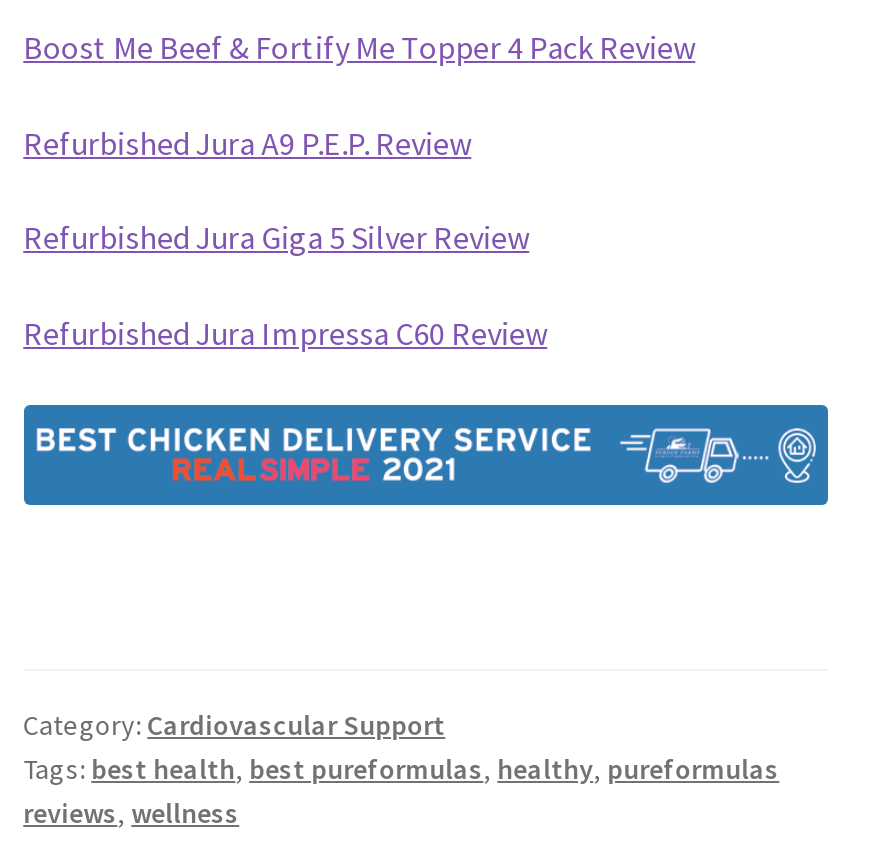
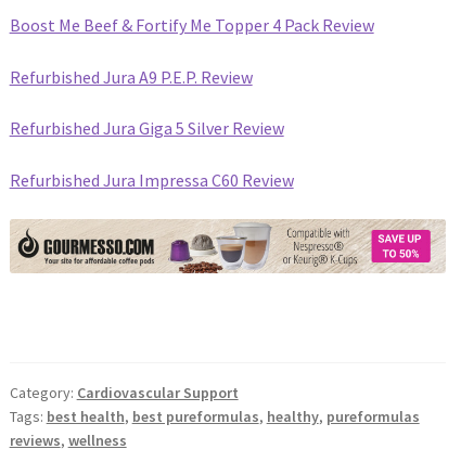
- [image]
+ [image]
